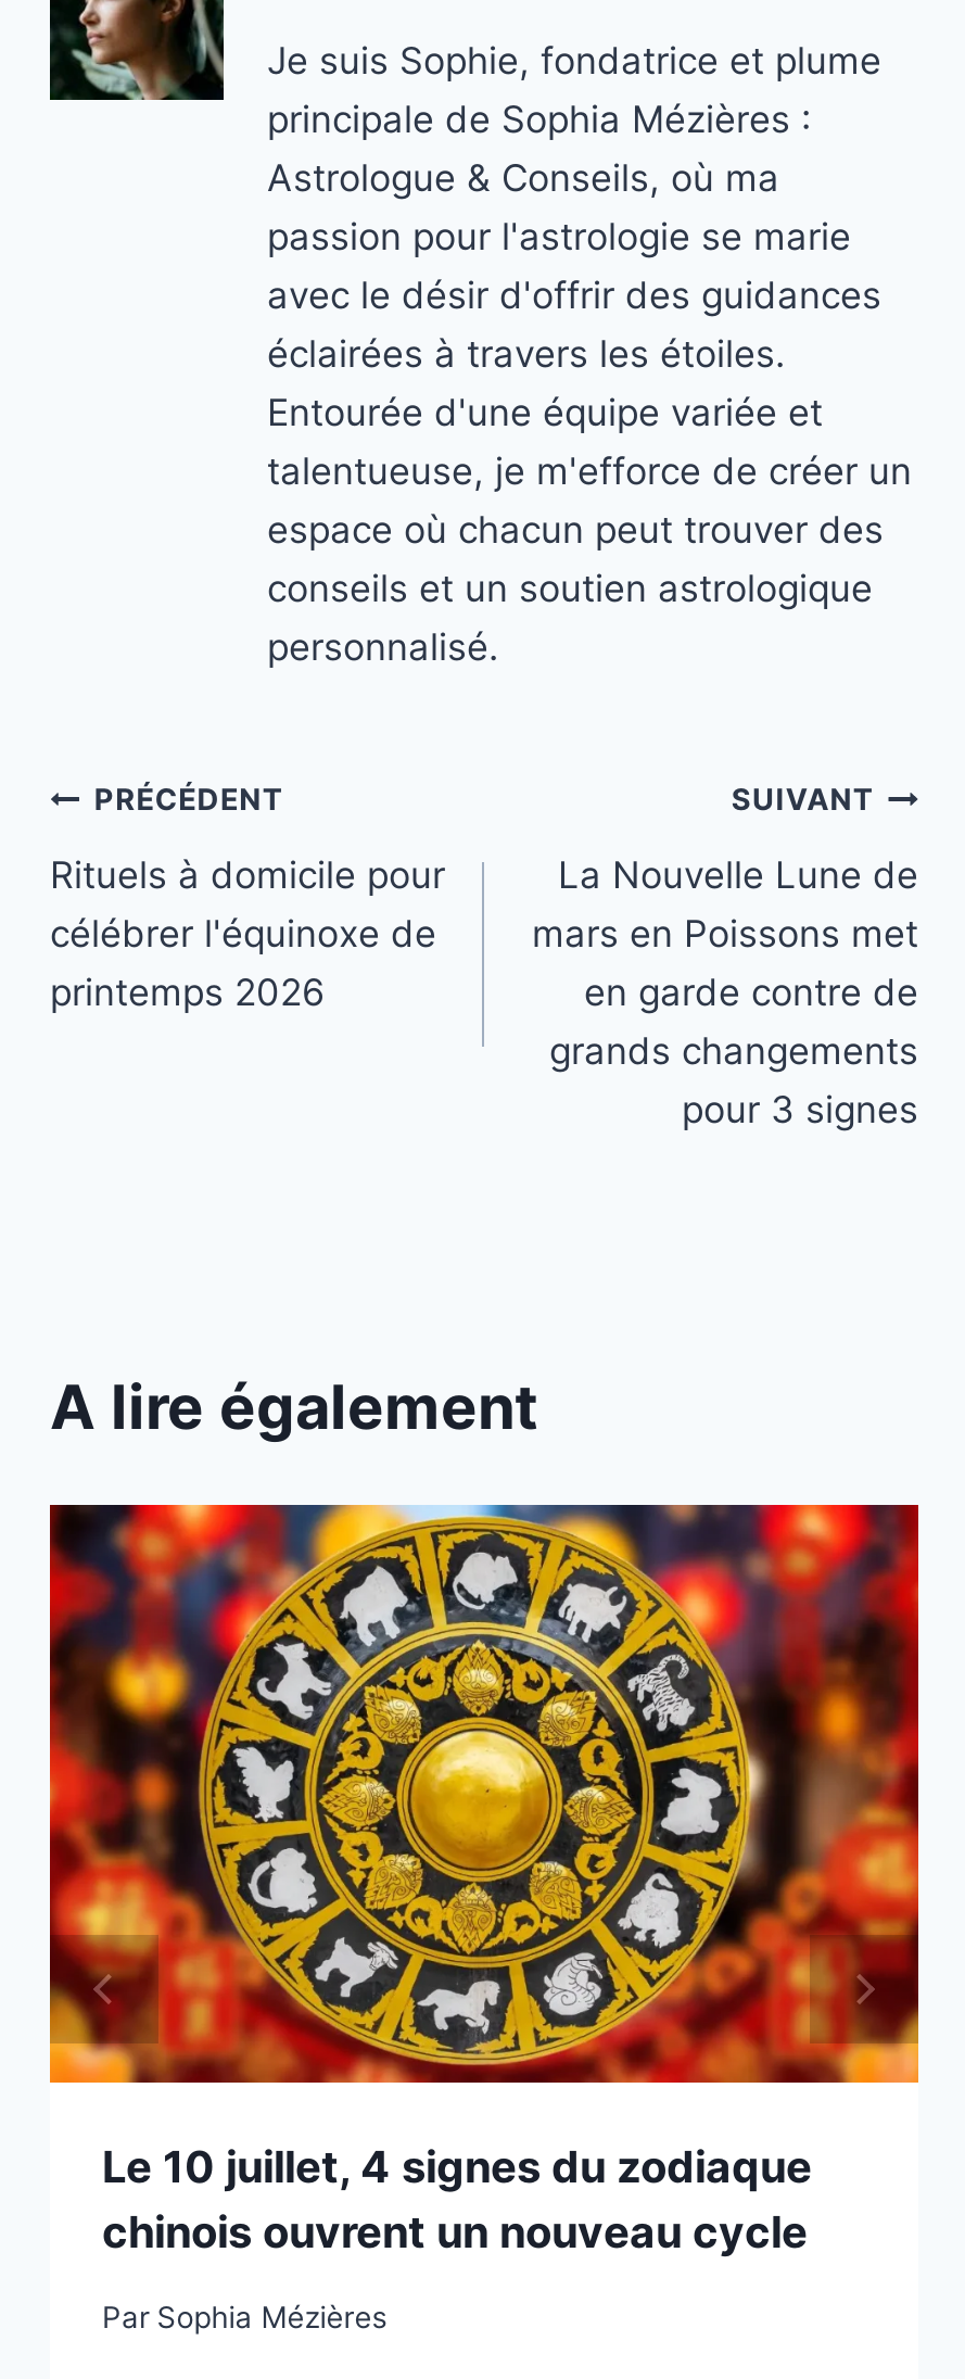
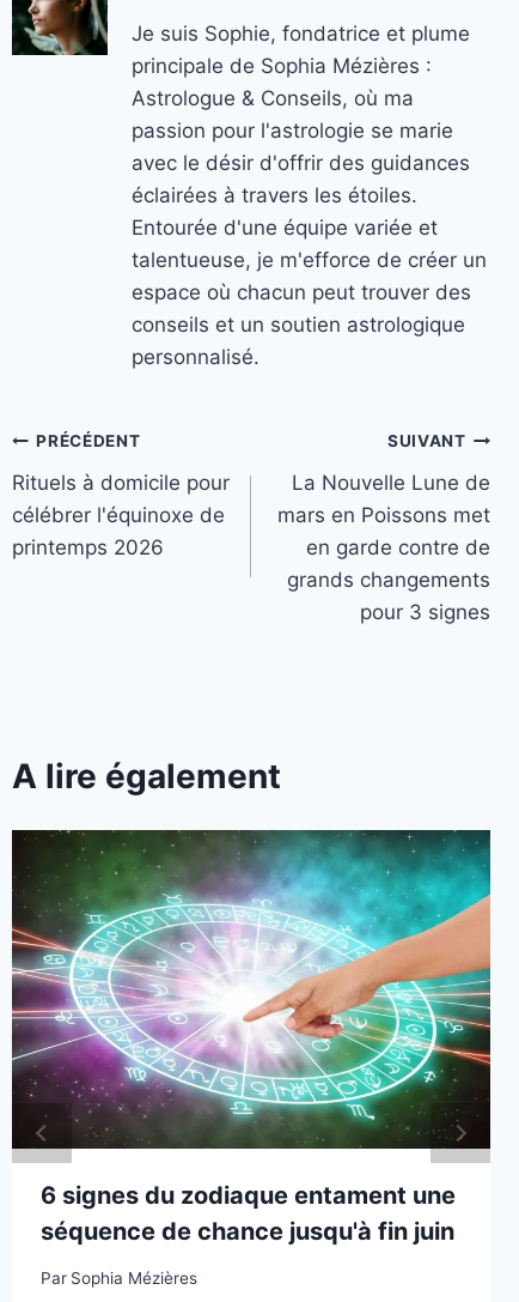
- [image]
- Le 10 juillet, 4 signes du zodiaque
- chinois ouvrent un nouveau cycle
+ [image]
+ 6 signes du zodiaque entament une
+ séquence de chance jusqu'à fin juin
